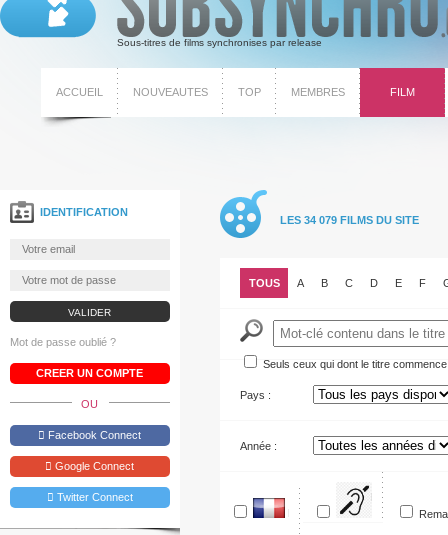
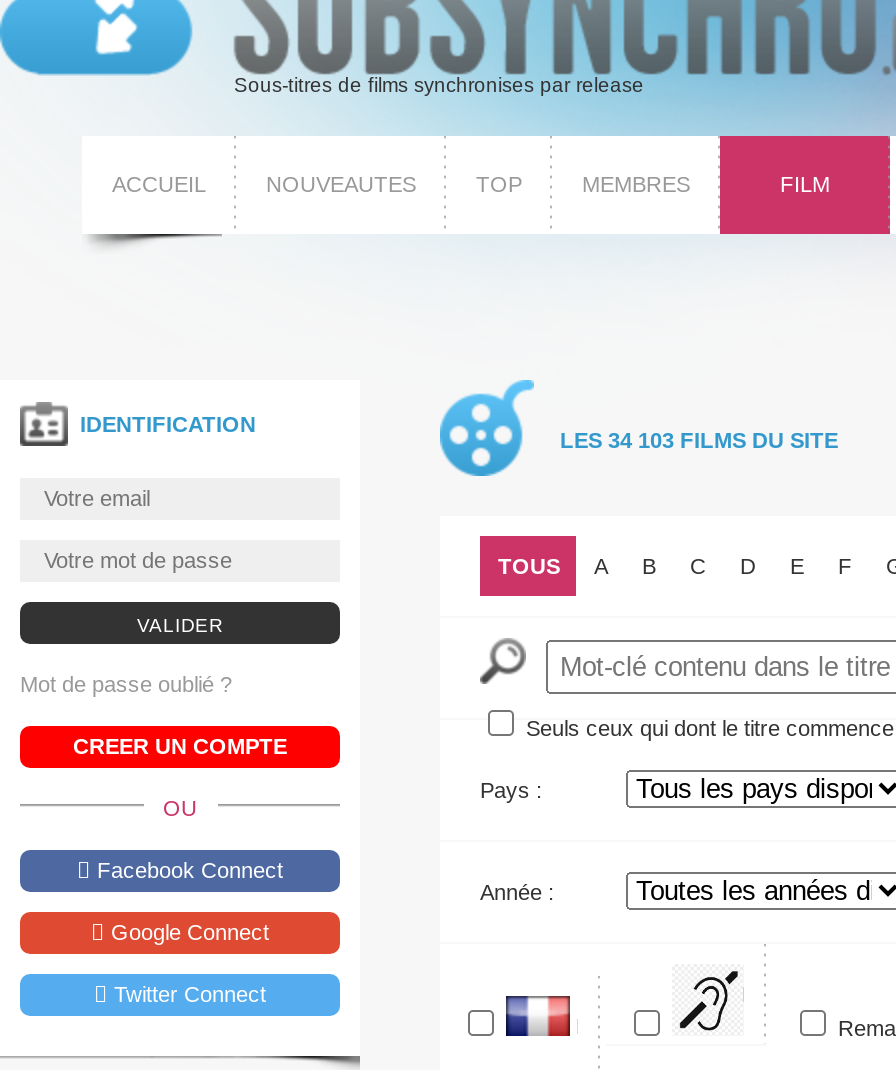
- LES 34 079 FILMS DU SITE
+ LES 34 103 FILMS DU SITE
